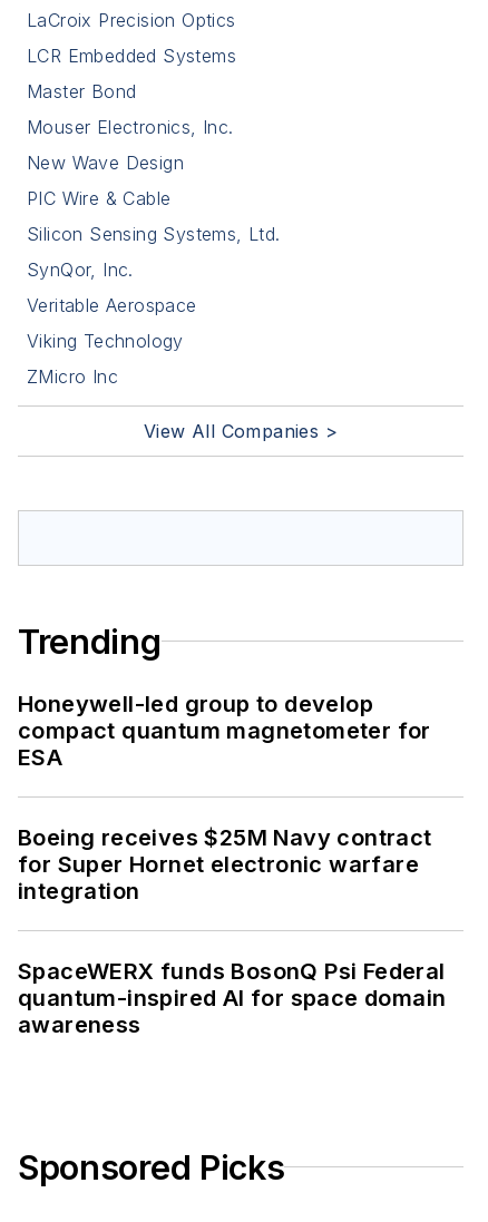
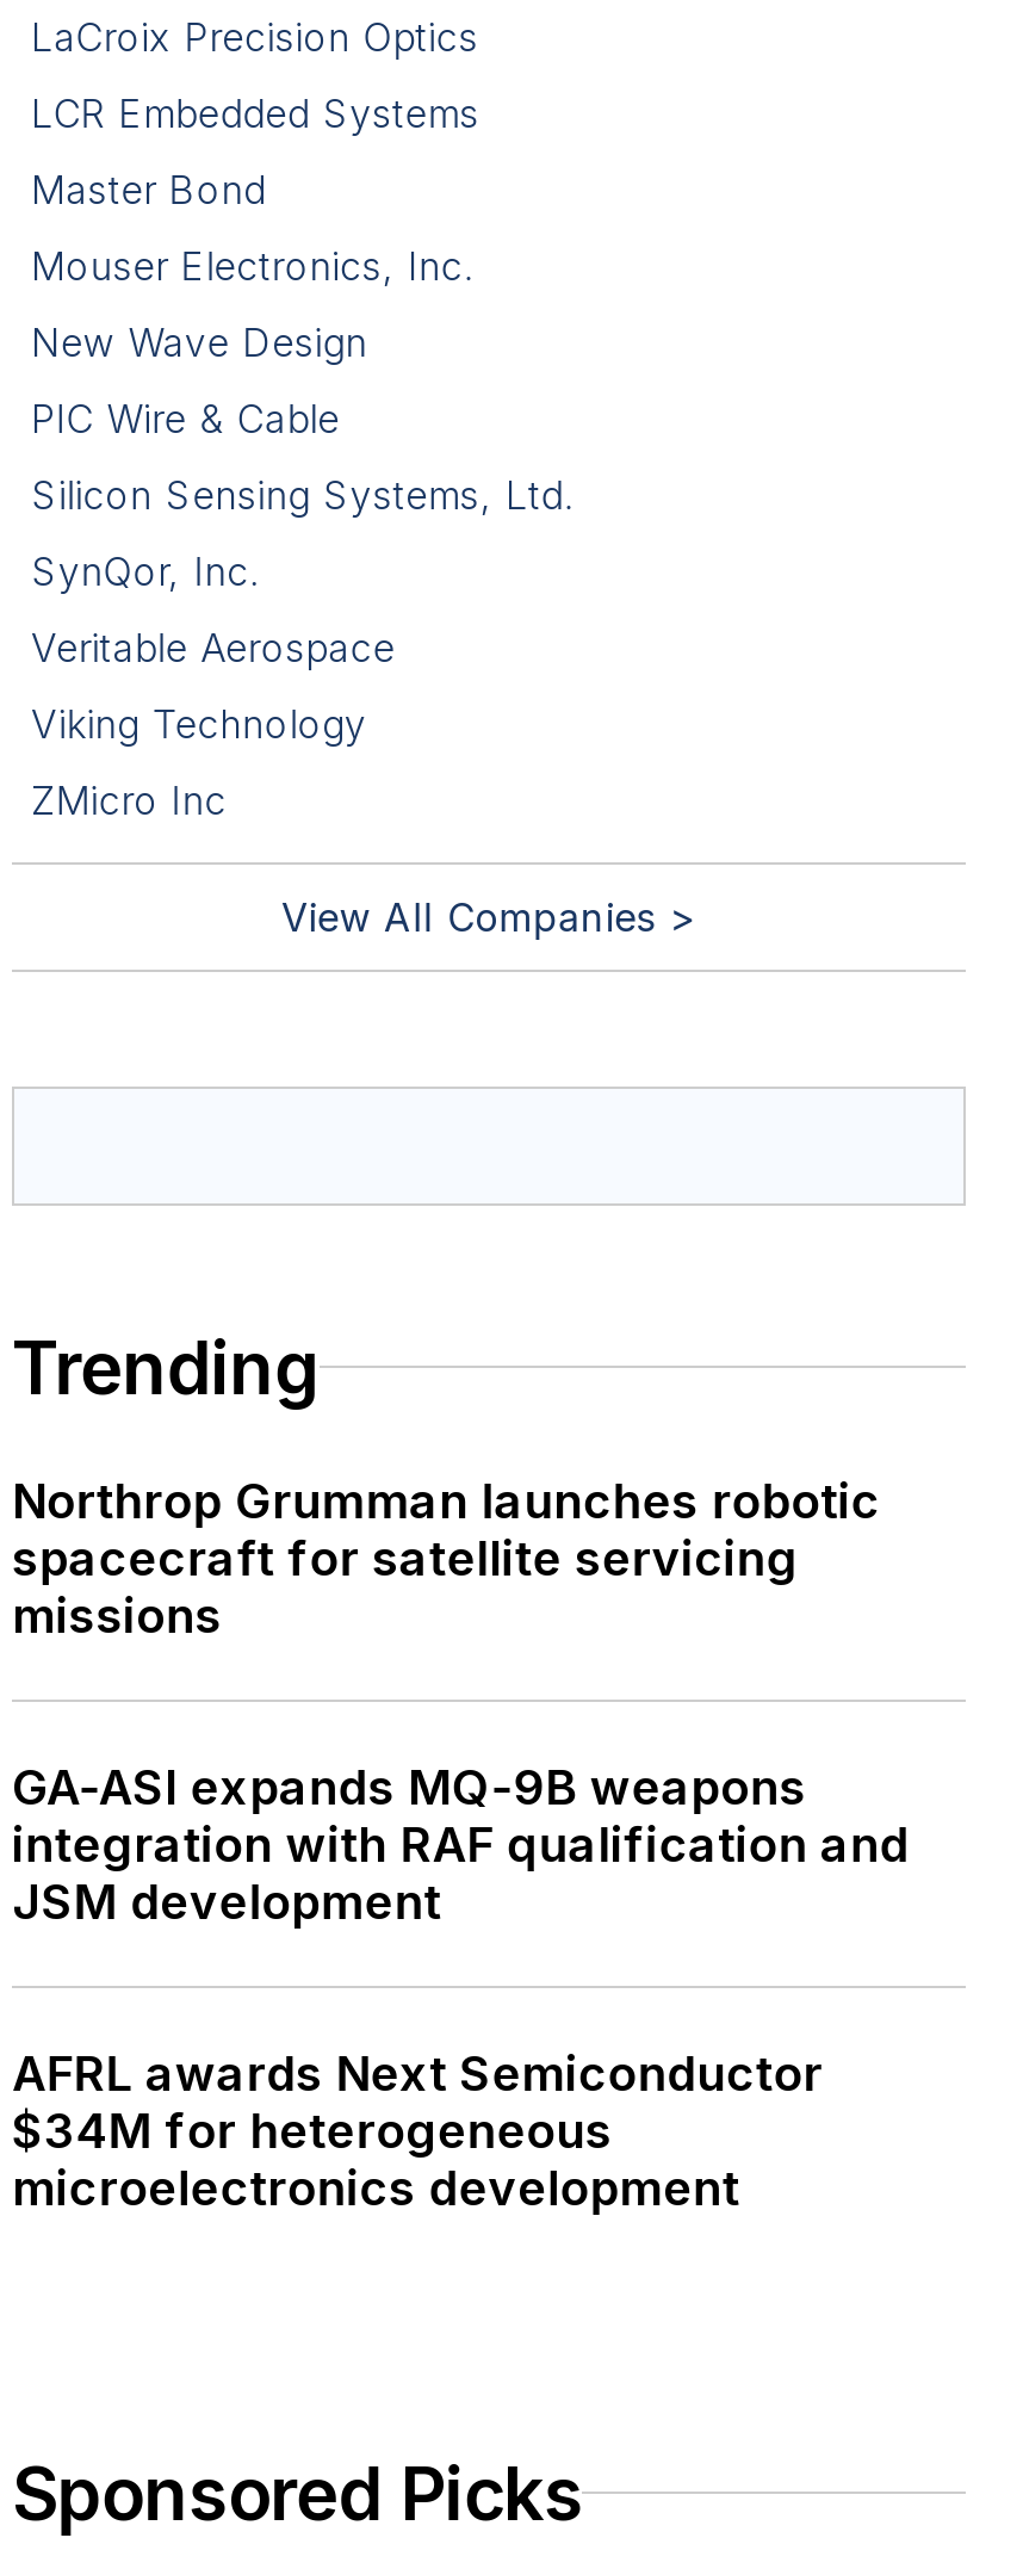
- Honeywell-led group to develop
- compact quantum magnetometer for
- ESA
+ Northrop Grumman launches robotic
+ spacecraft for satellite servicing
+ missions

- Boeing receives $25M Navy contract
- for Super Hornet electronic warfare
- integration
+ GA-ASI expands MQ-9B weapons
+ integration with RAF qualification and
+ JSM development

- SpaceWERX funds BosonQ Psi Federal
- quantum-inspired AI for space domain
- awareness
+ AFRL awards Next Semiconductor
+ $34M for heterogeneous
+ microelectronics development
